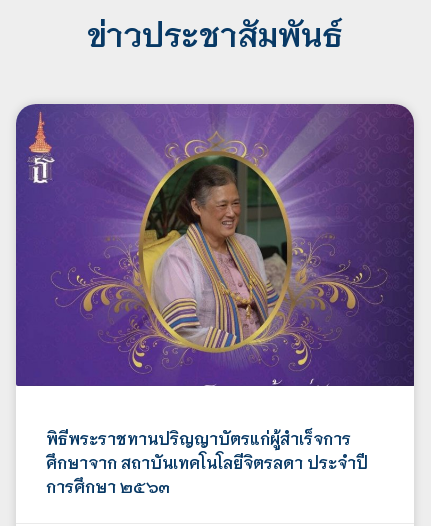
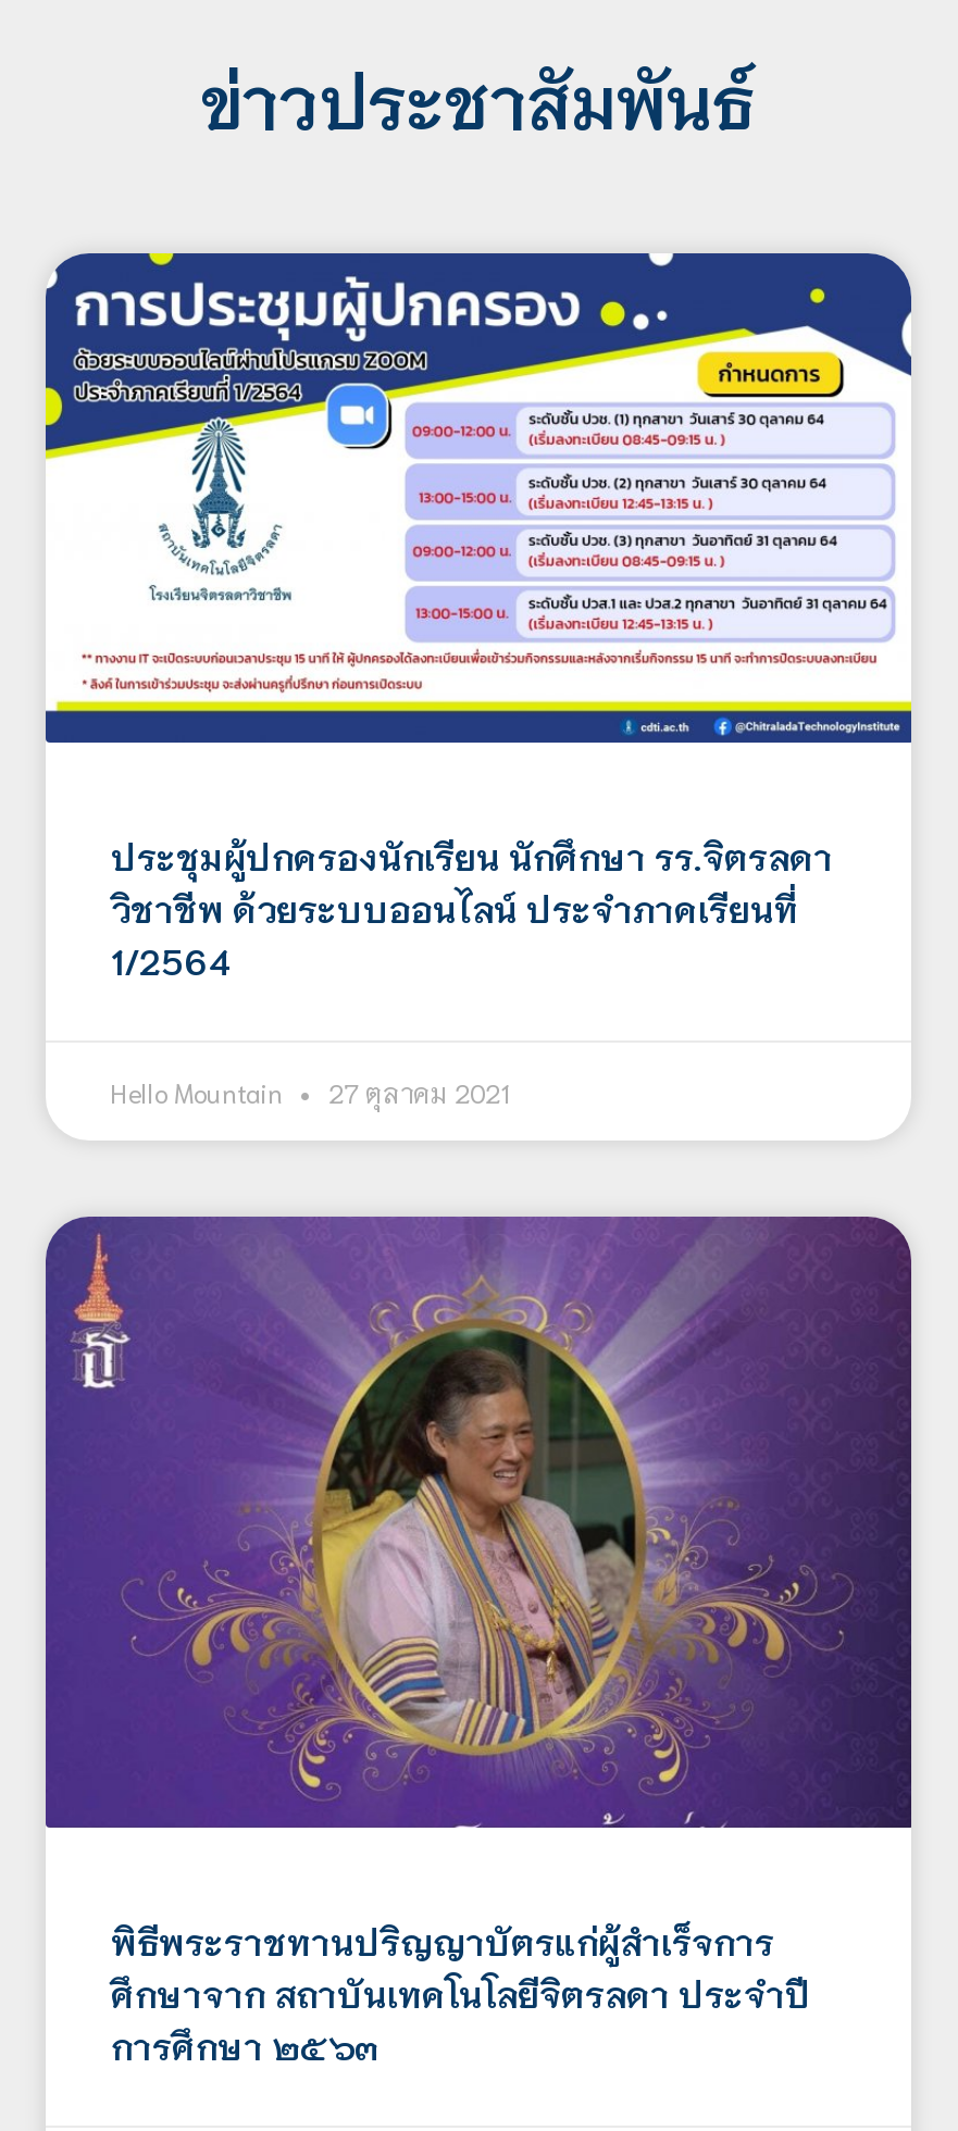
+ [image]
+ ประชุมผู้ปกครองนักเรียน นักศึกษา รร.จิตรลดา
+ วิชาชีพ ด้วยระบบออนไลน์ ประจำภาคเรียนที่
+ 1/2564
+ Hello Mountain
+ 27 ตุลาคม 2021
